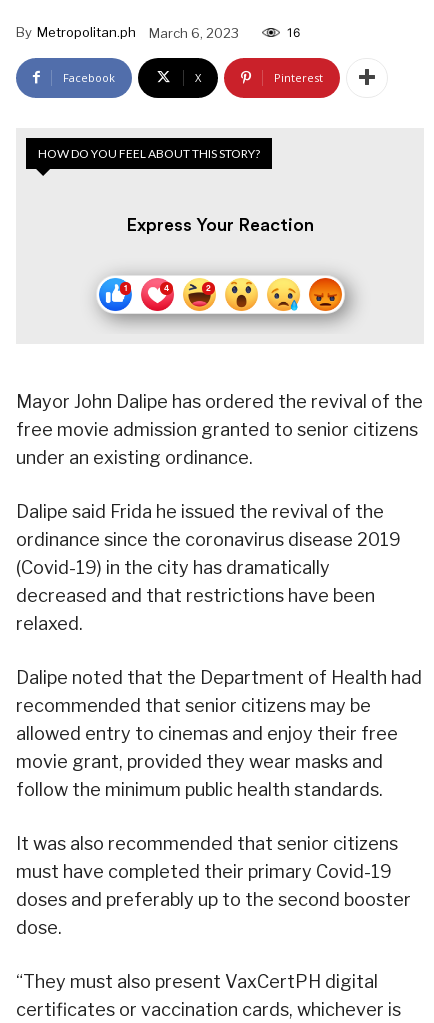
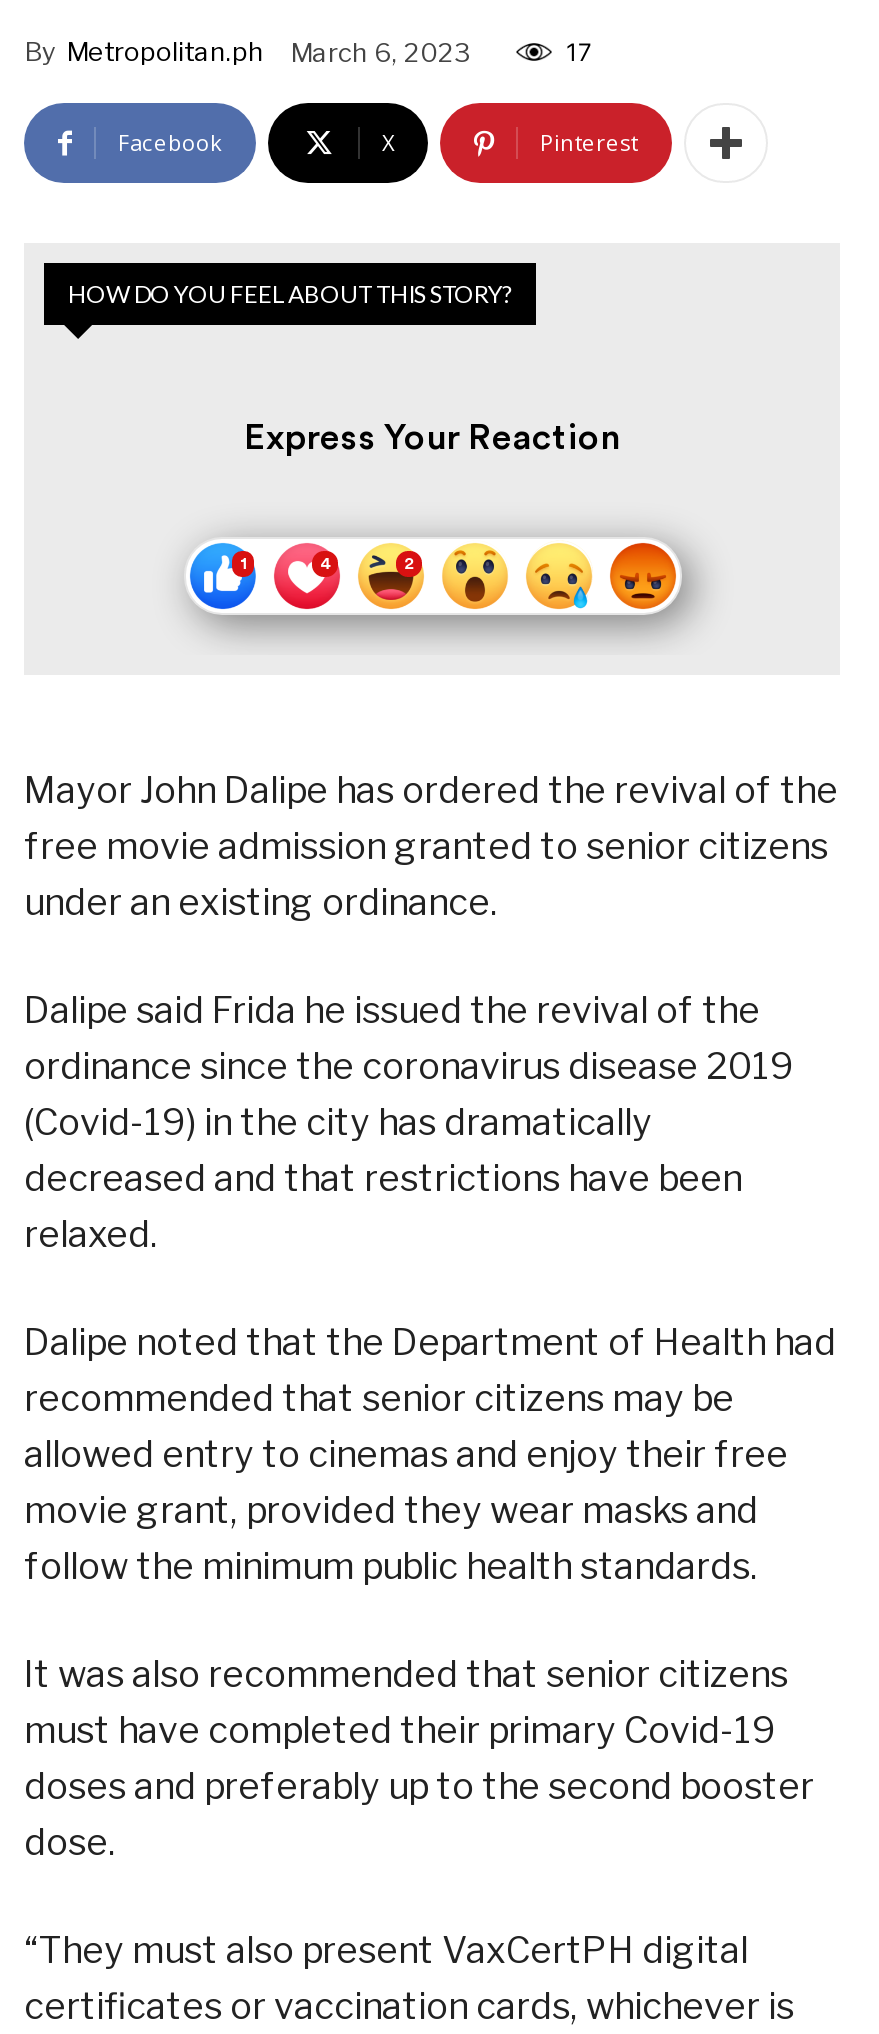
- 16
+ 17
